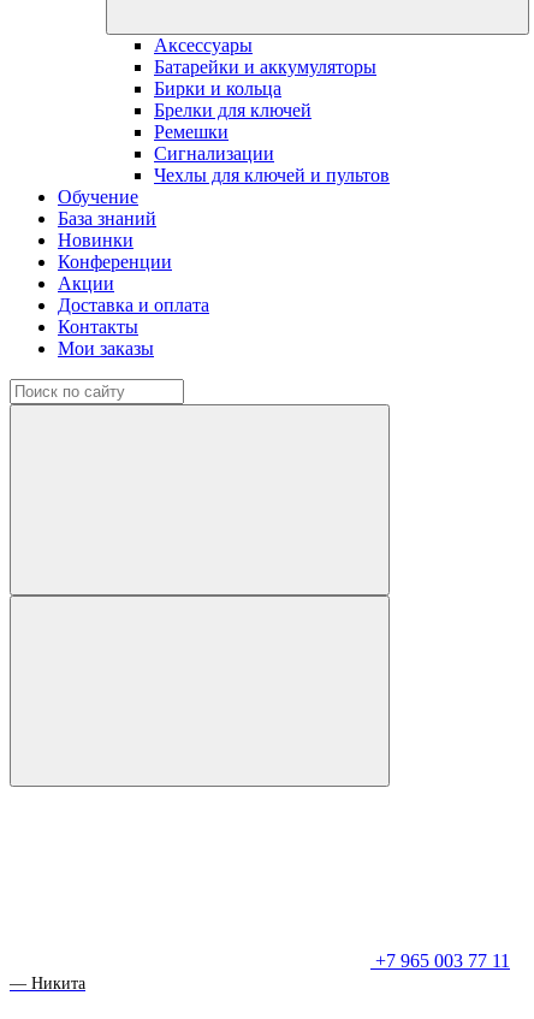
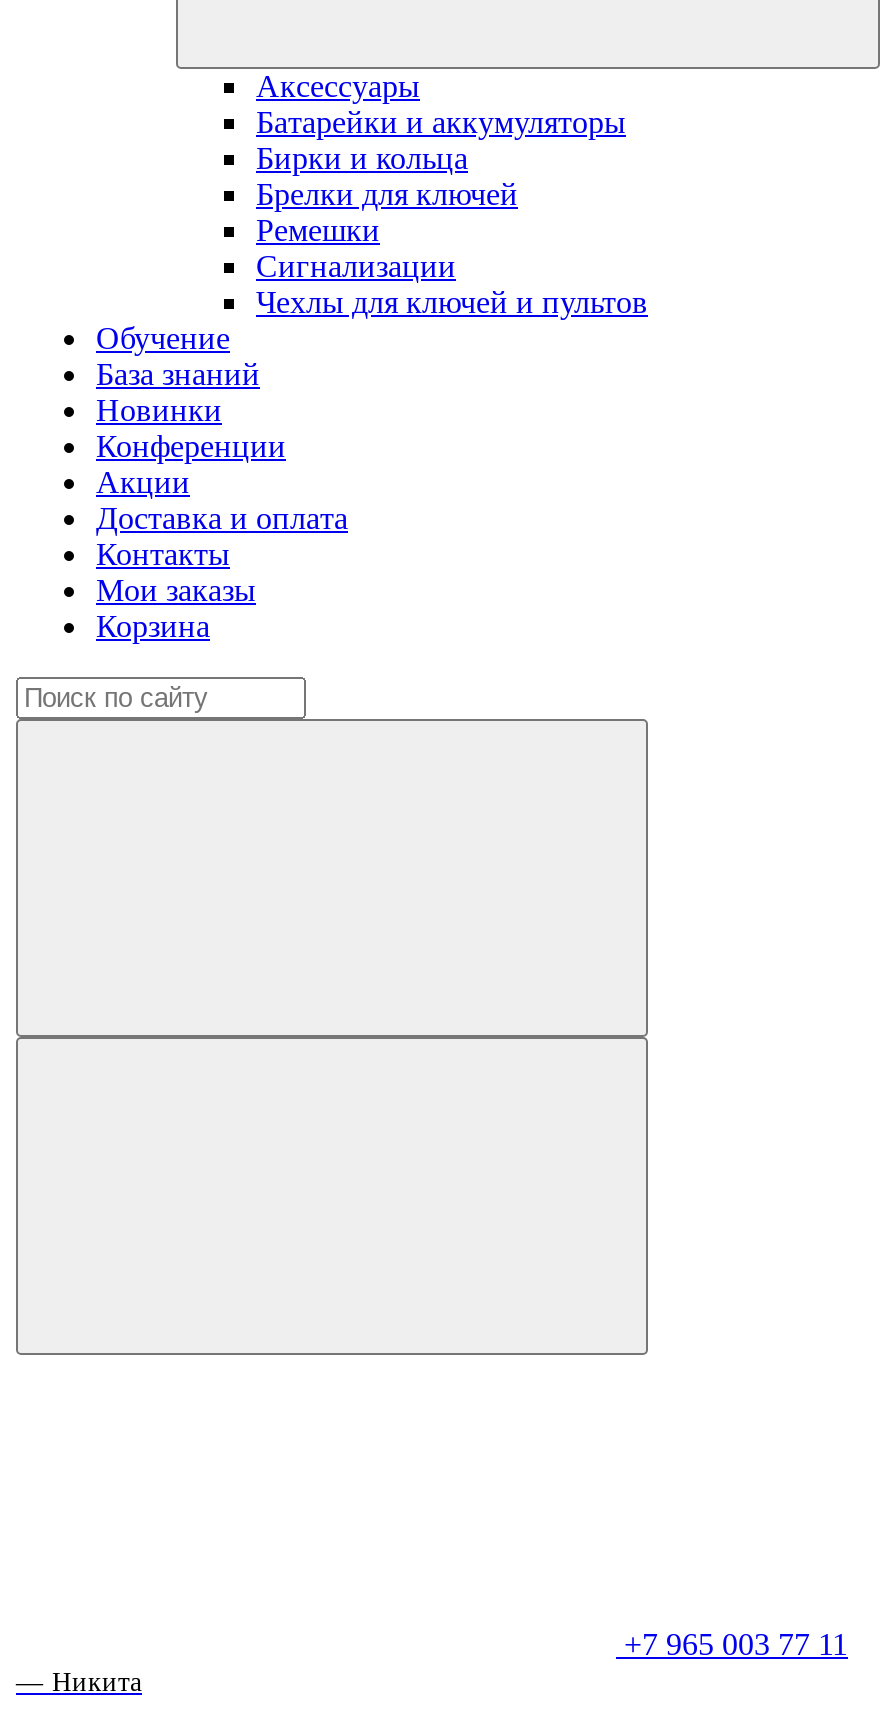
+ Корзина
